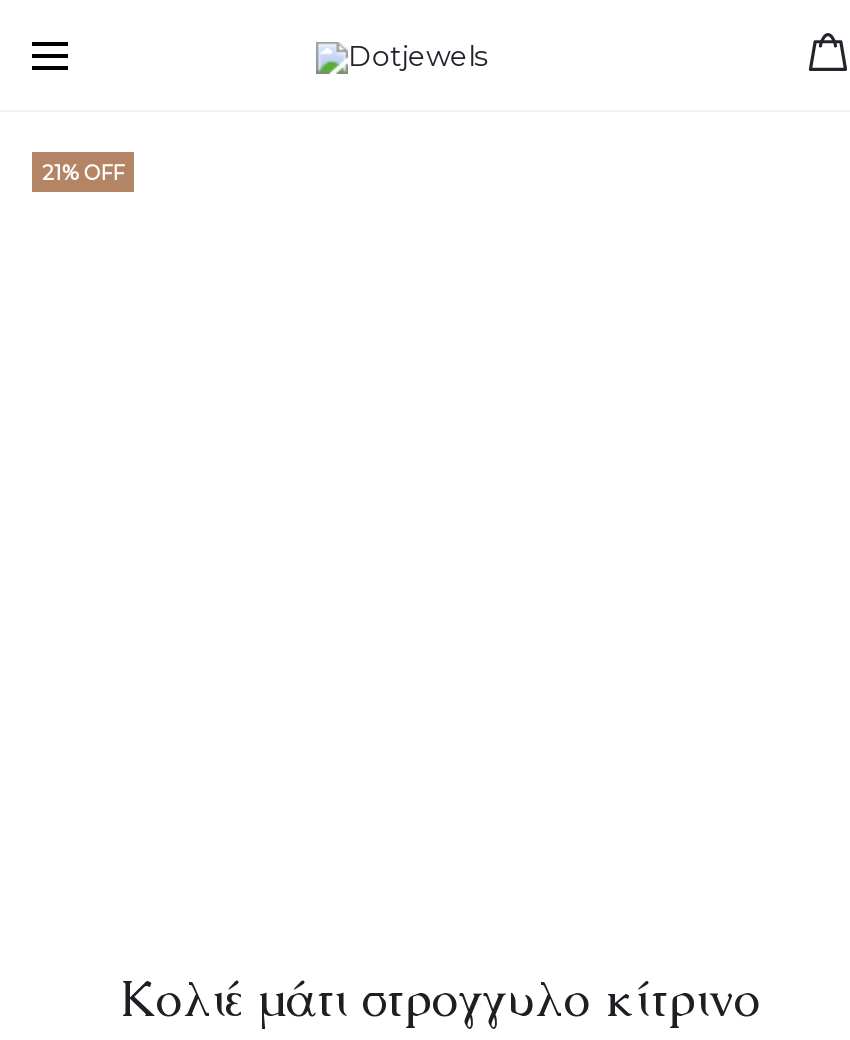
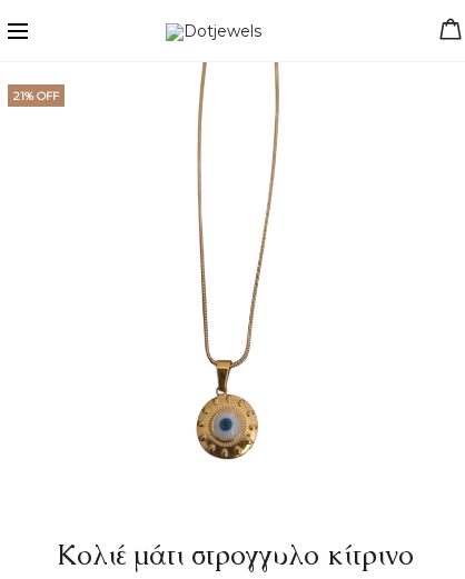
+ [image]
